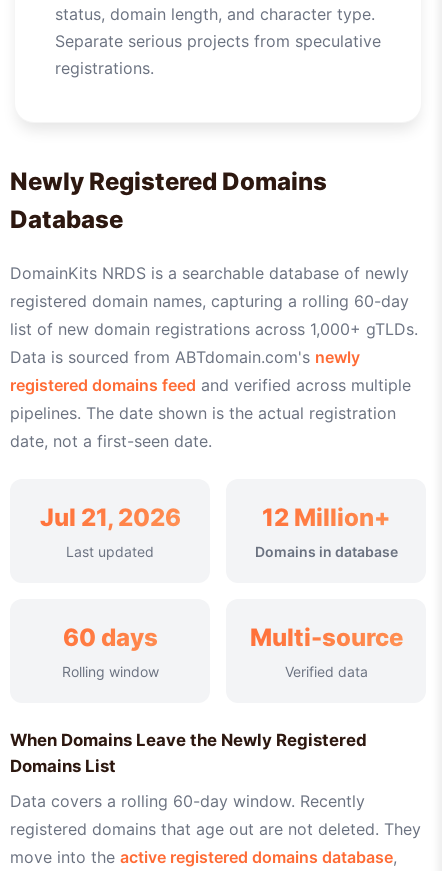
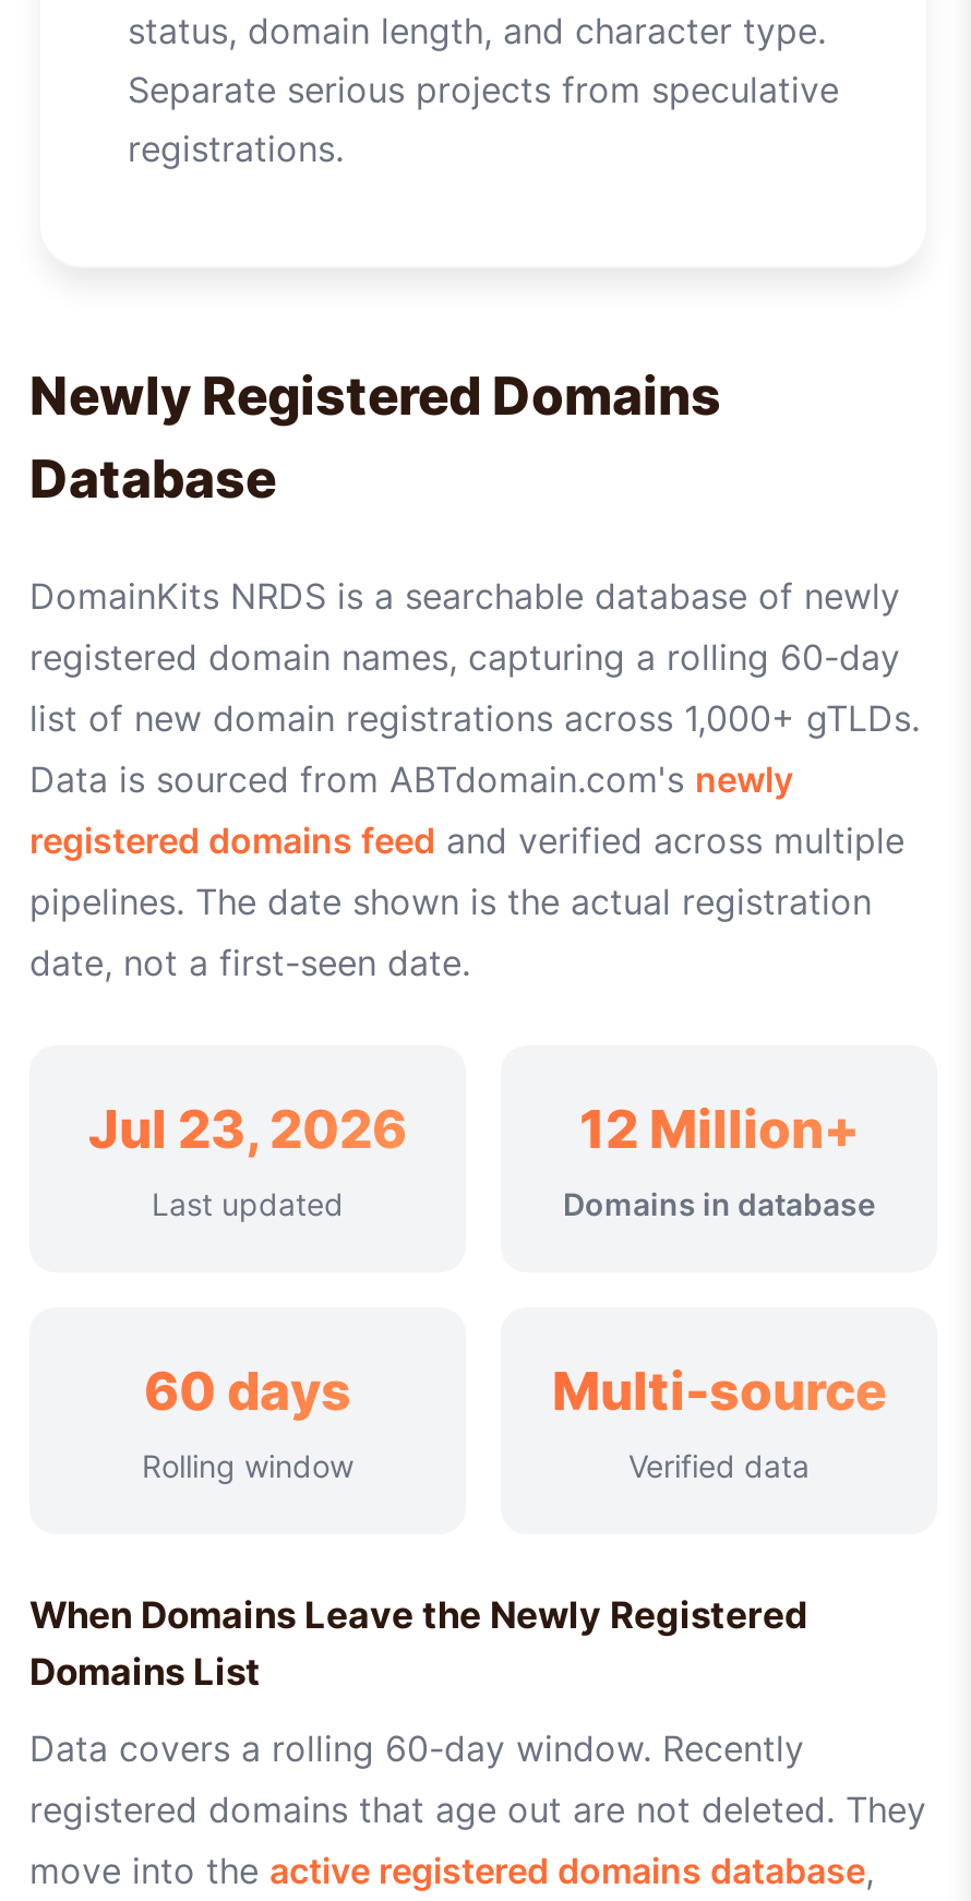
- Jul 21, 2026
+ Jul 23, 2026
